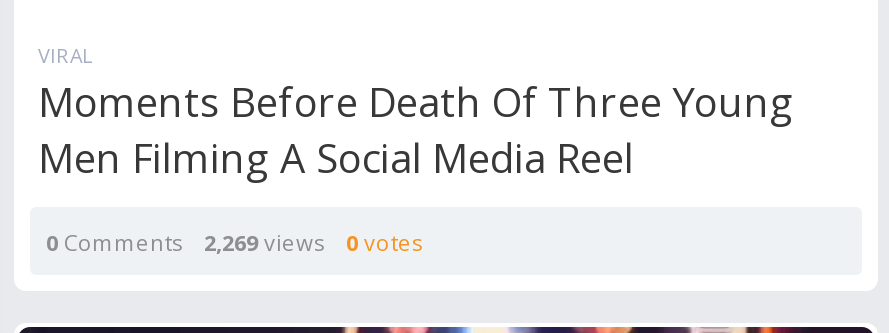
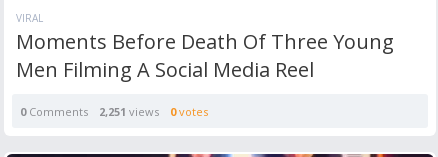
- 0 Comments 2,269 views 0 votes
+ 0 Comments 2,251 views 0 votes
